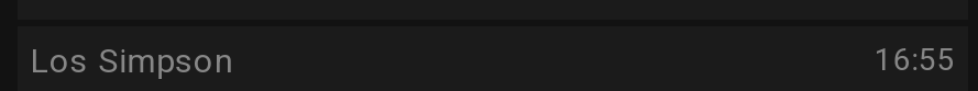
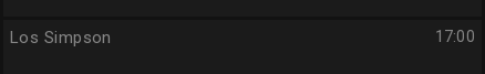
- 16:55
+ 17:00
